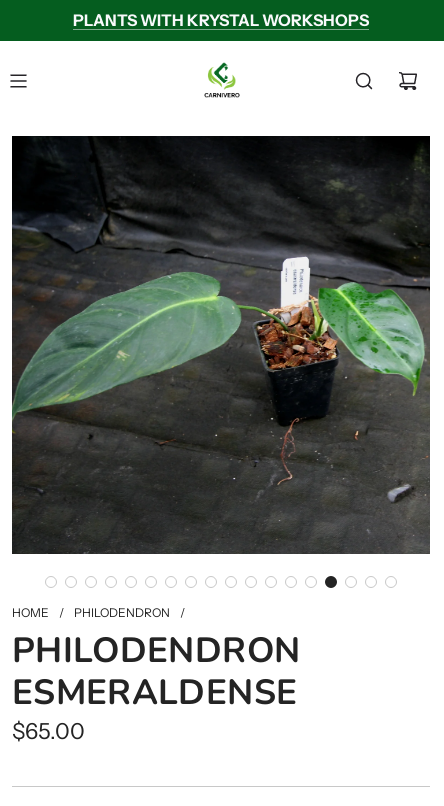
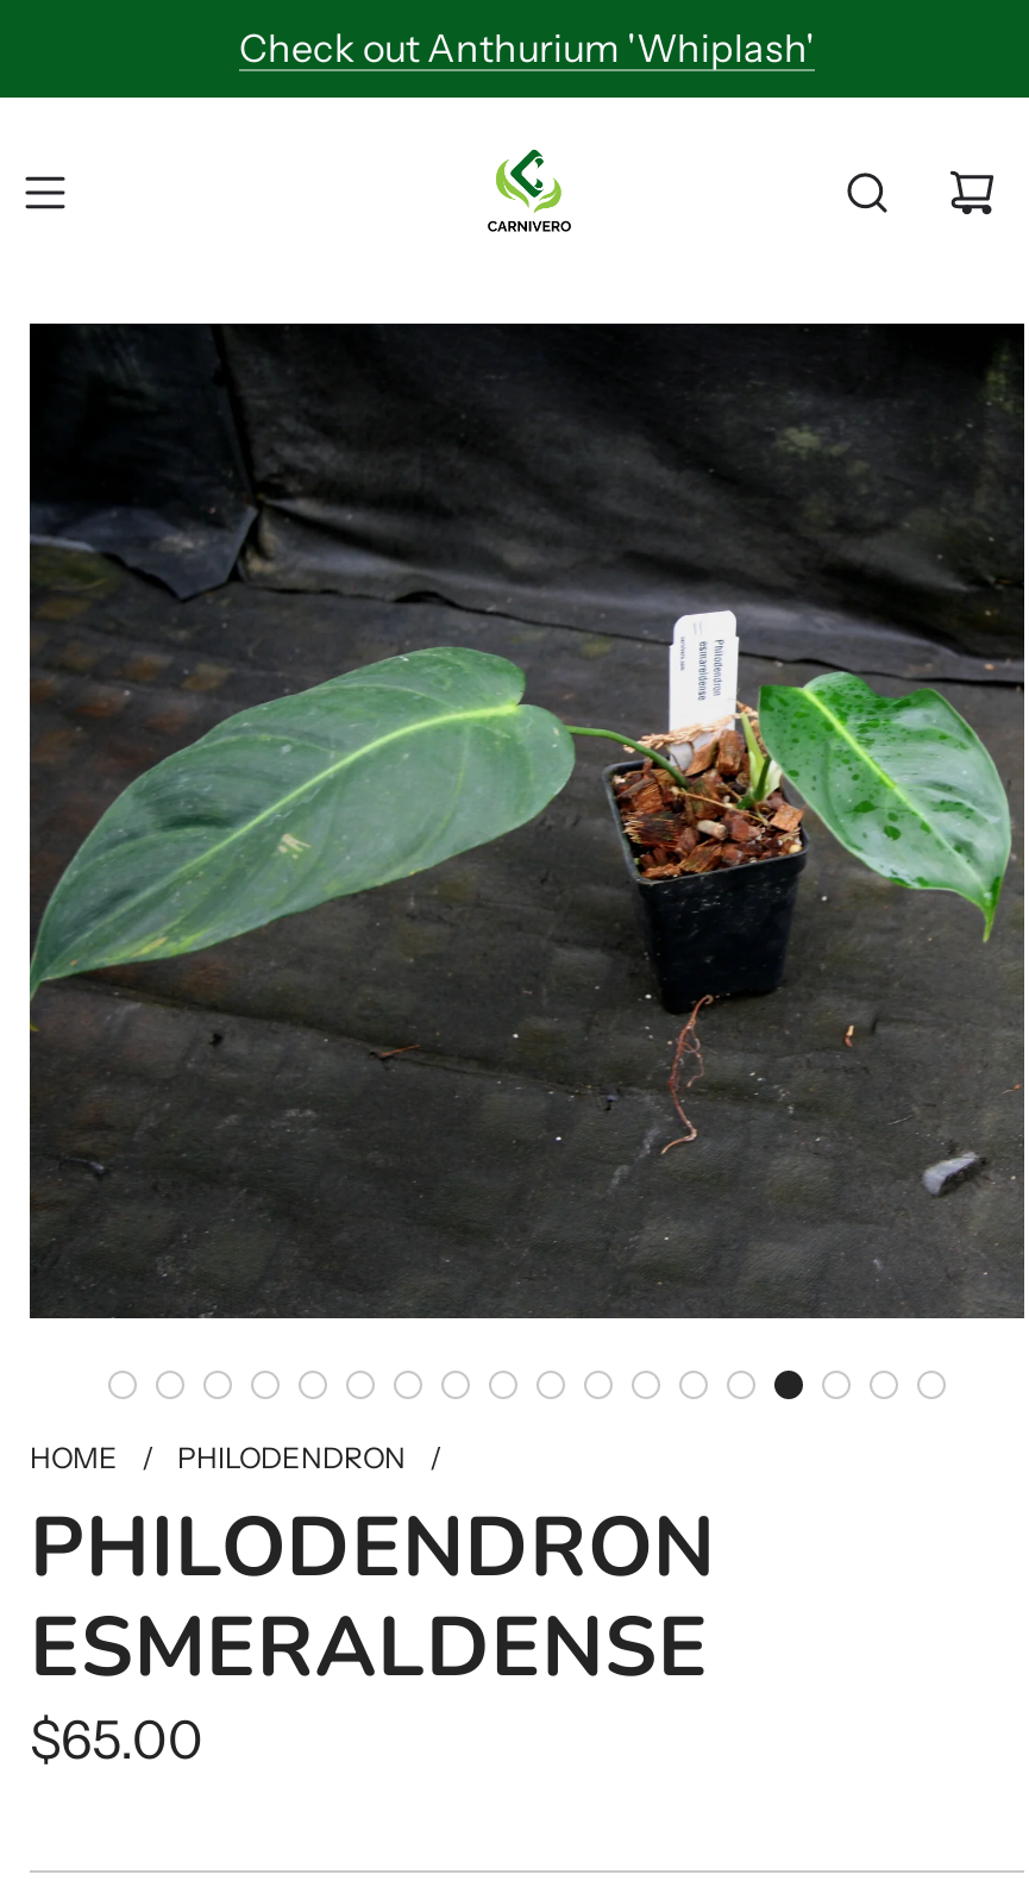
- PLANTS WITH KRYSTAL WORKSHOPS
+ Check out Anthurium 'Whiplash'
